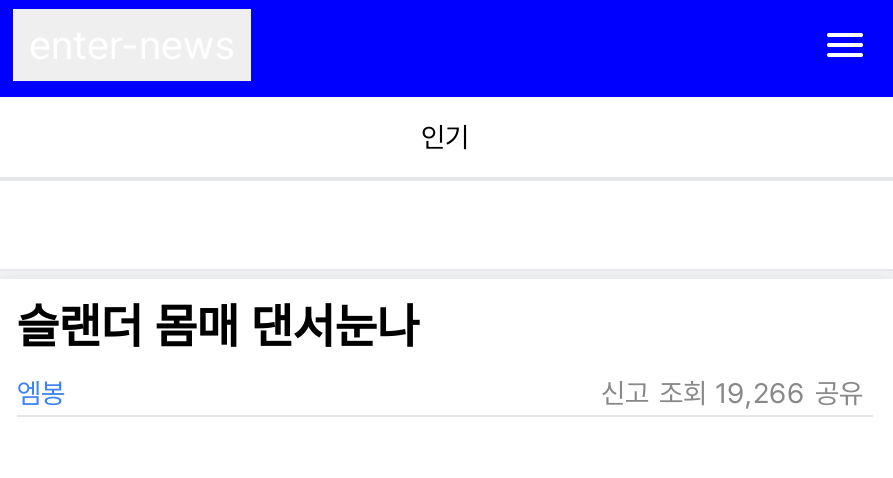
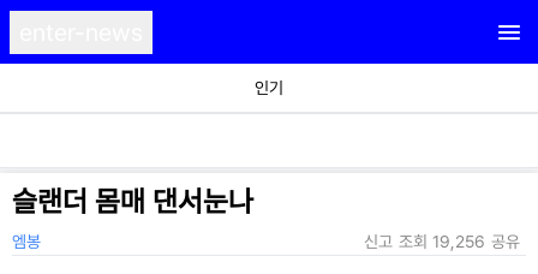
- 신고 조회 19,266 공유
+ 신고 조회 19,256 공유
